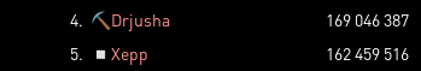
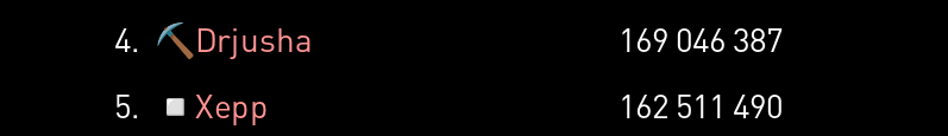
- 162 459 516
+ 162 511 490
